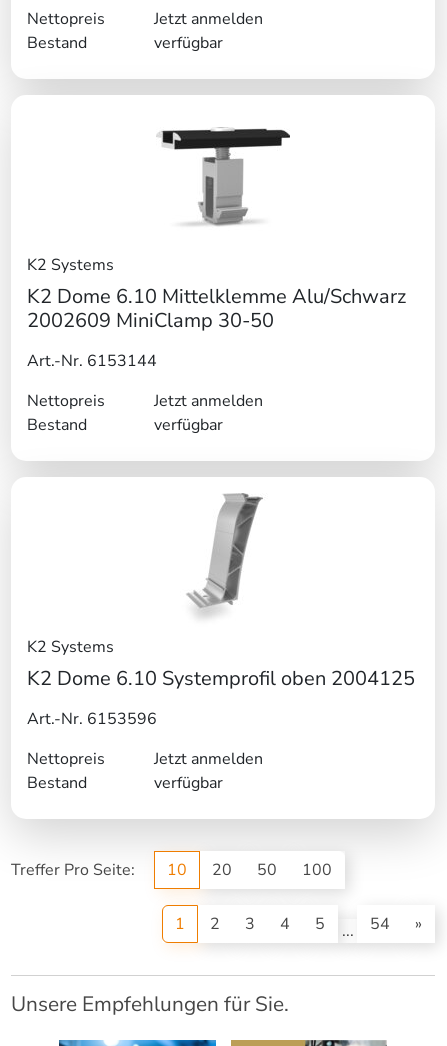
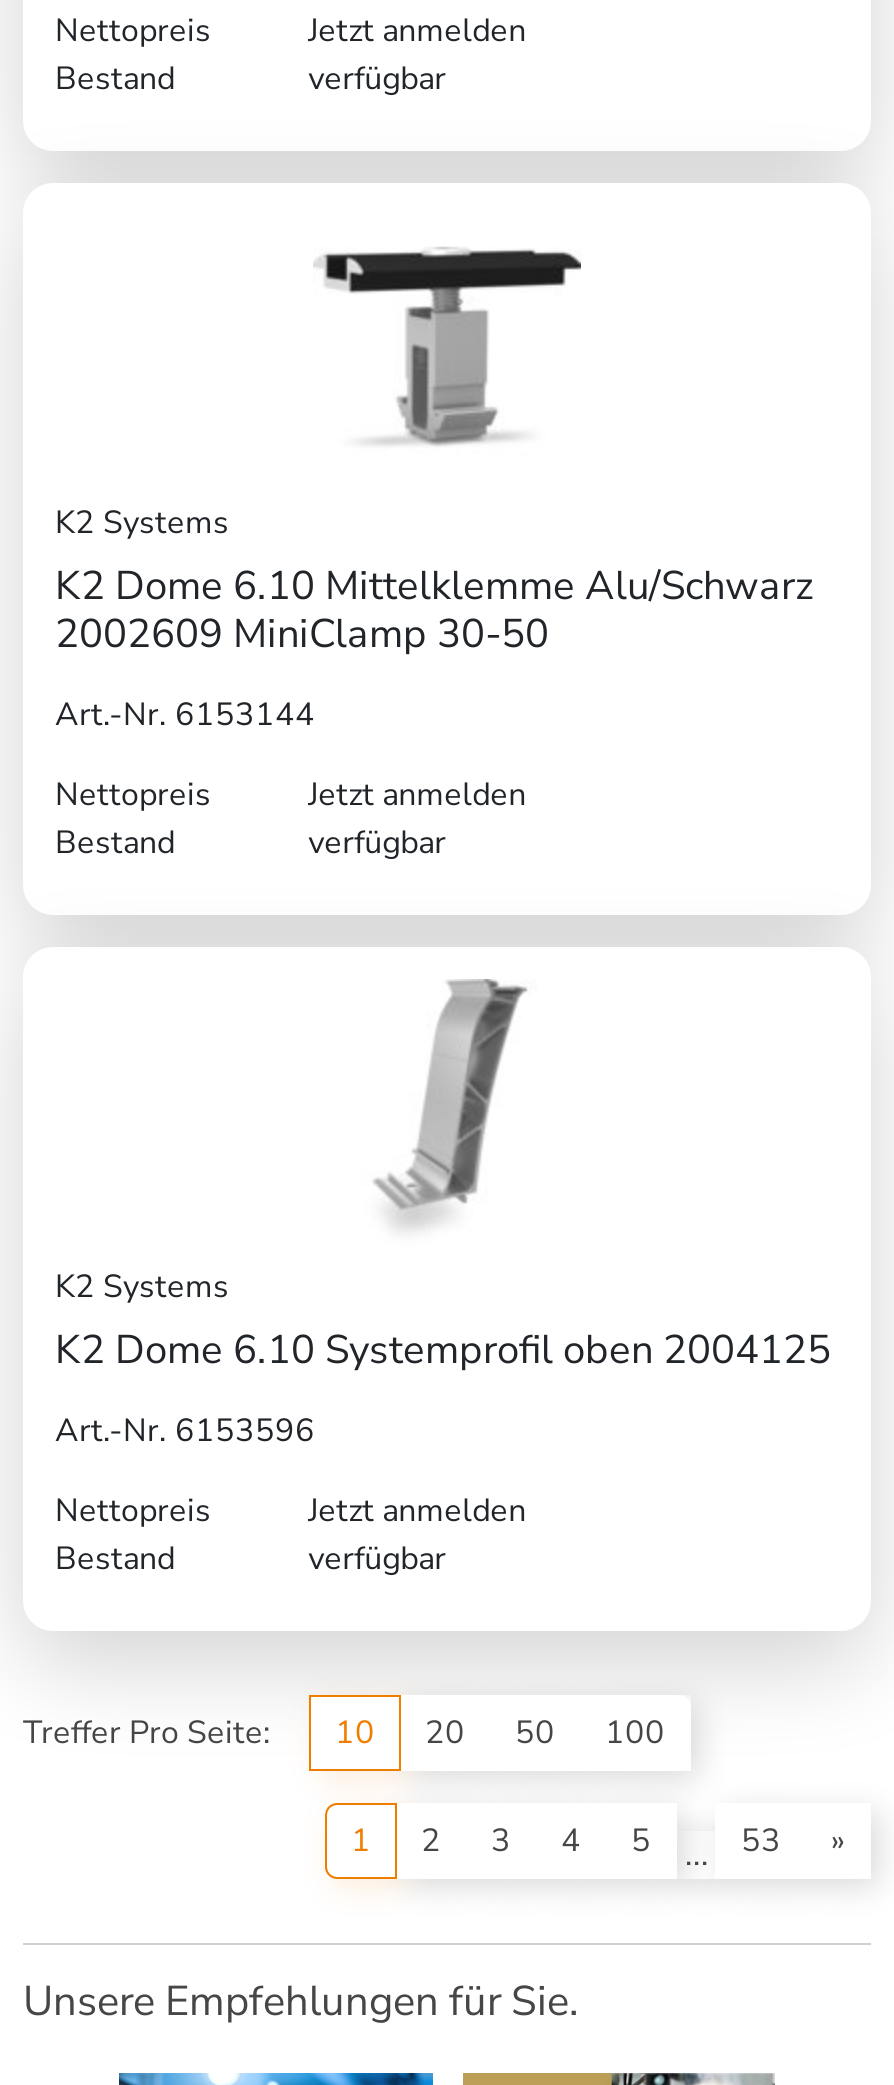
- 5 ... 54
+ 5 ... 53
